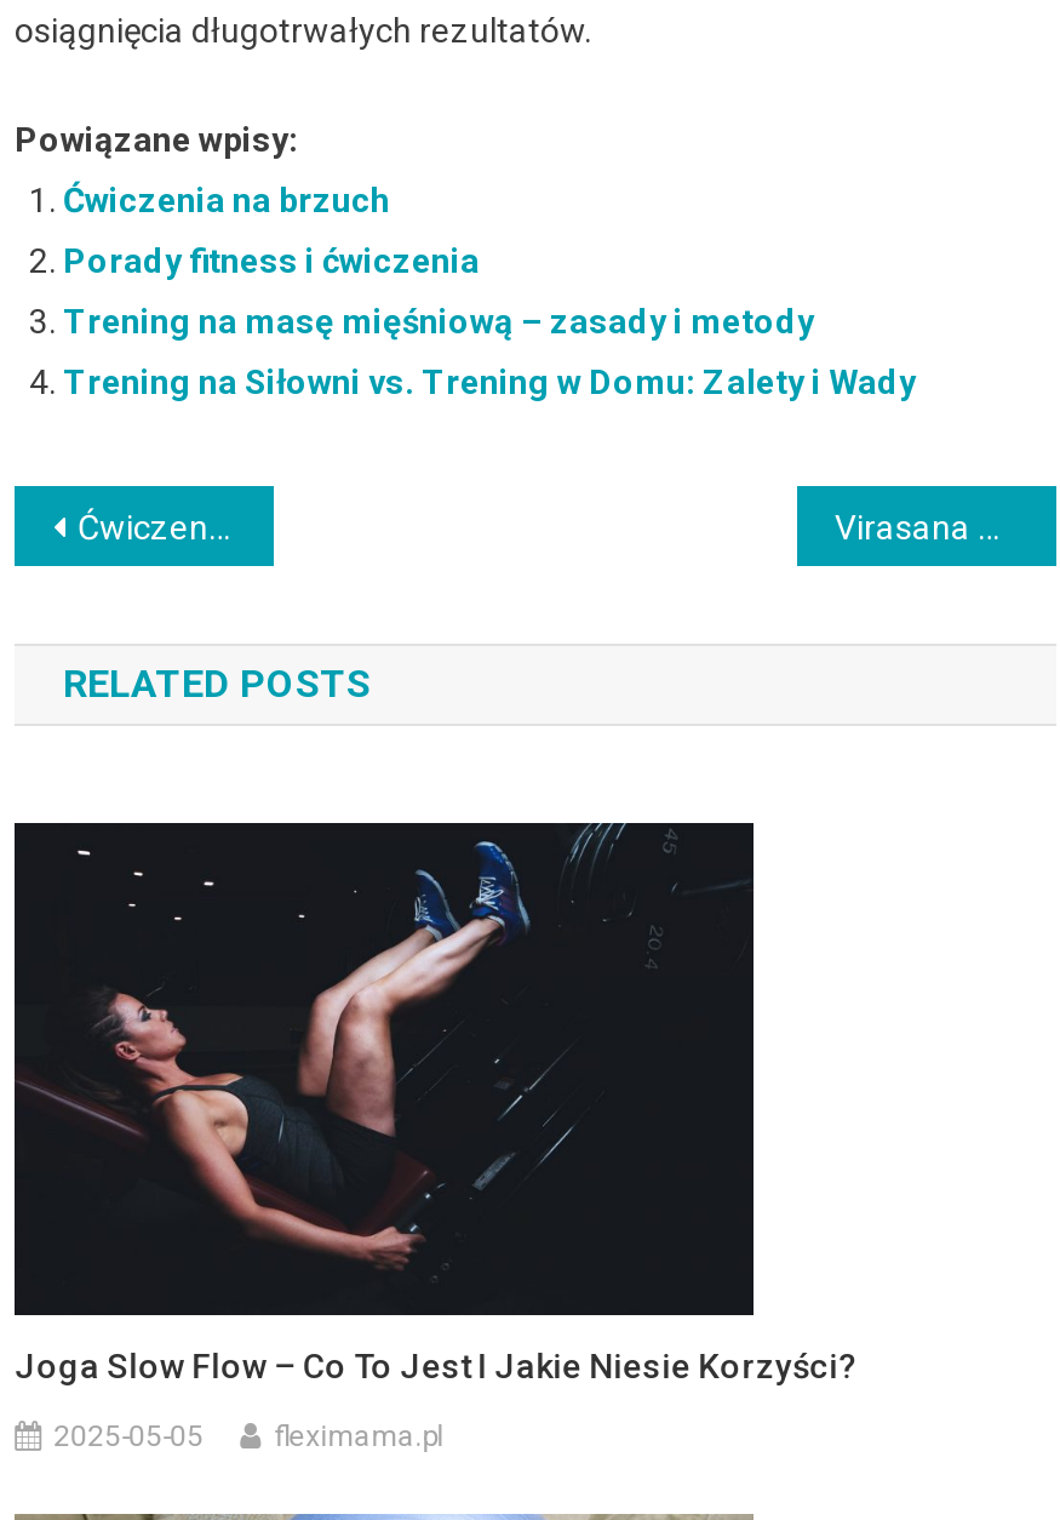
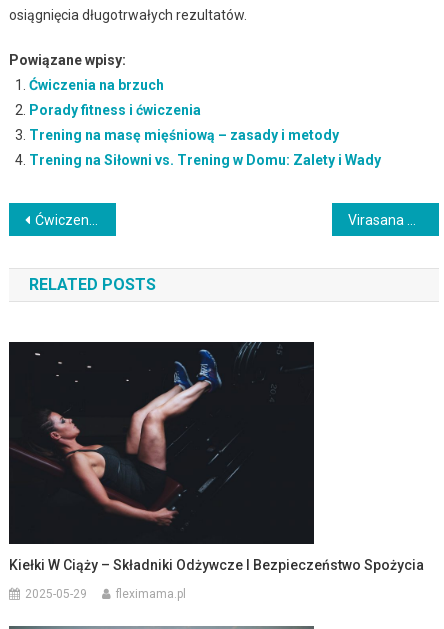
- Joga Slow Flow – Co To Jest I Jakie Niesie Korzyści?
+ Kiełki W Ciąży – Składniki Odżywcze I Bezpieczeństwo Spożycia

- 2025-05-05
+ 2025-05-29
